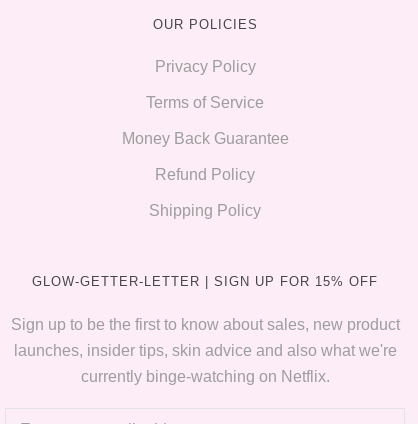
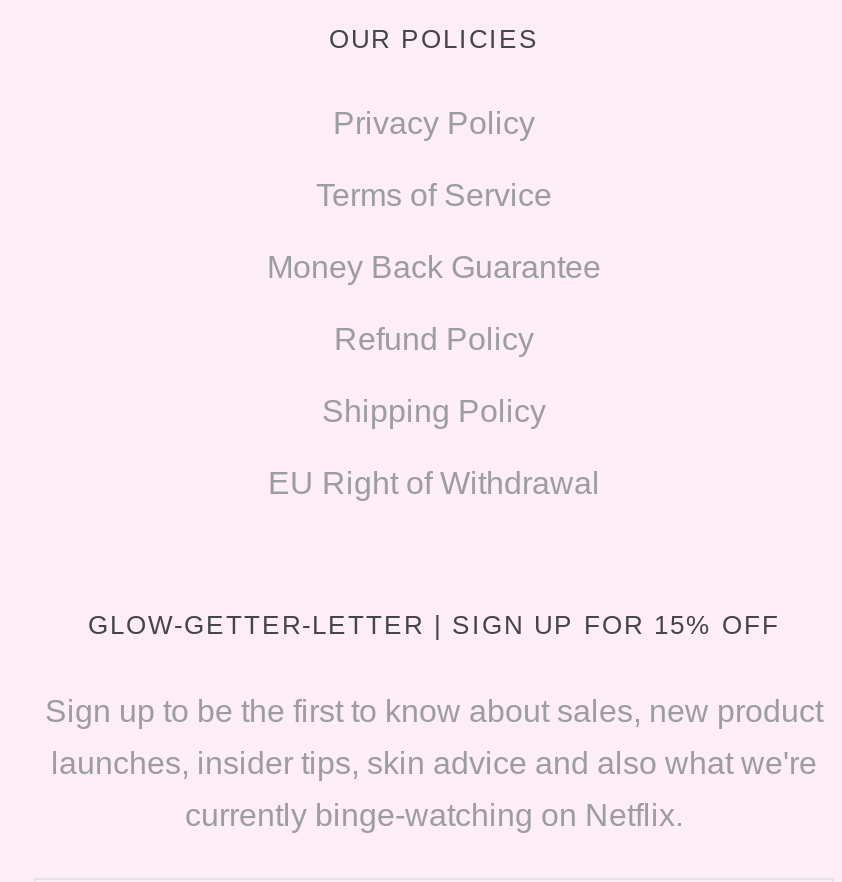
+ EU Right of Withdrawal
